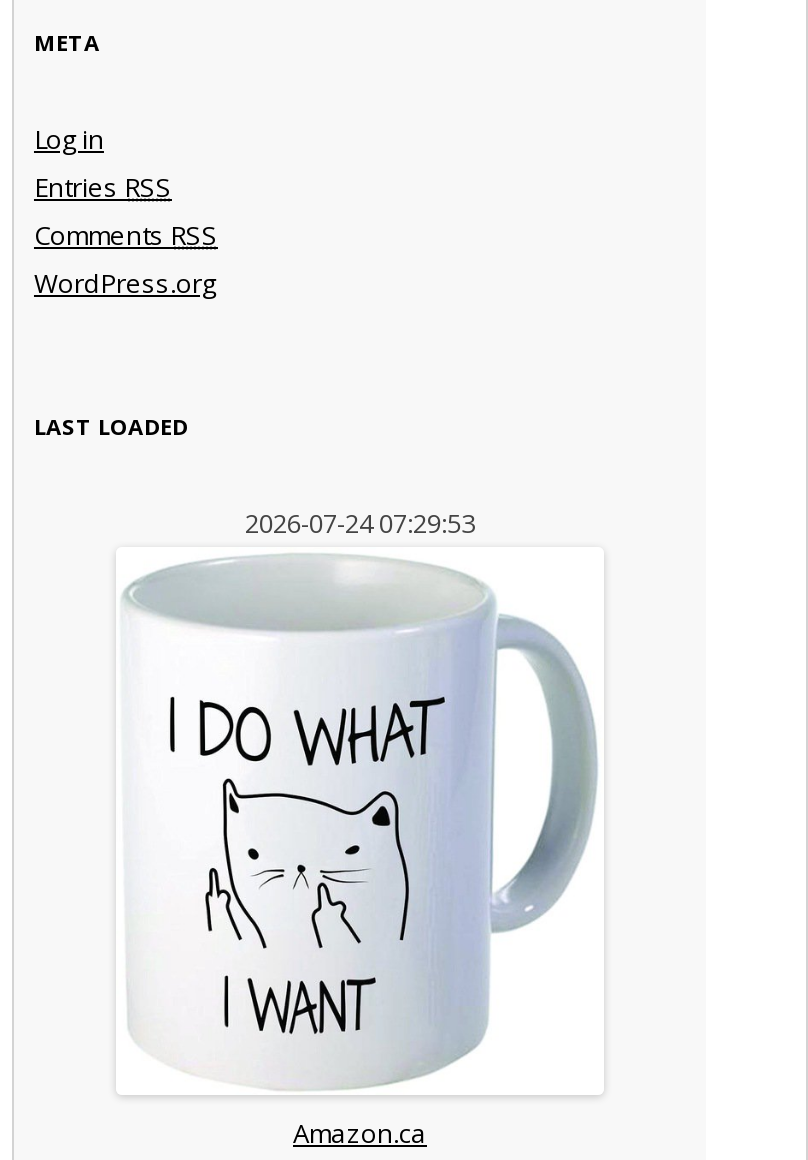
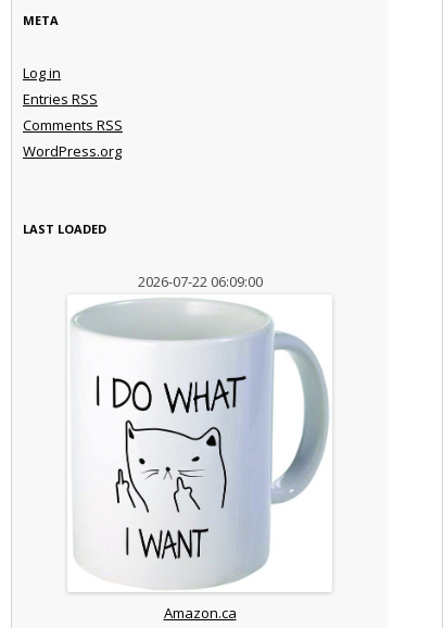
- 2026-07-24 07:29:53
+ 2026-07-22 06:09:00
